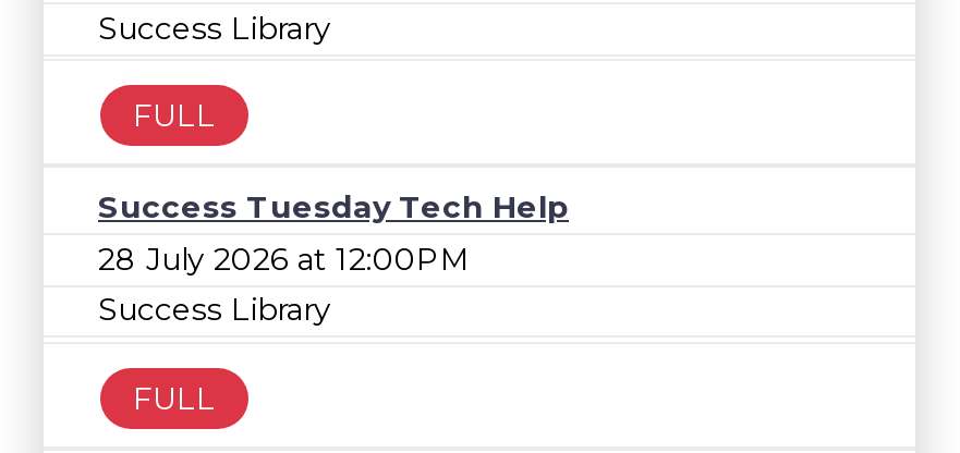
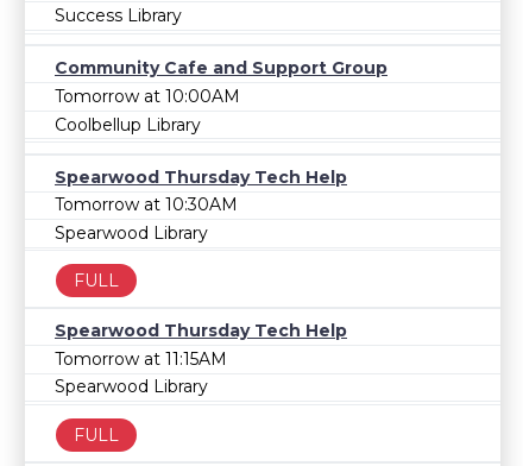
+ Community Cafe and Support Group
+ Tomorrow at 10:00AM
+ Coolbellup Library
+ Spearwood Thursday Tech Help
+ Tomorrow at 10:30AM
+ Spearwood Library

- Success Tuesday Tech Help
- 28 July 2026 at 12:00PM
- Success Library
+ Spearwood Thursday Tech Help
+ Tomorrow at 11:15AM
+ Spearwood Library
